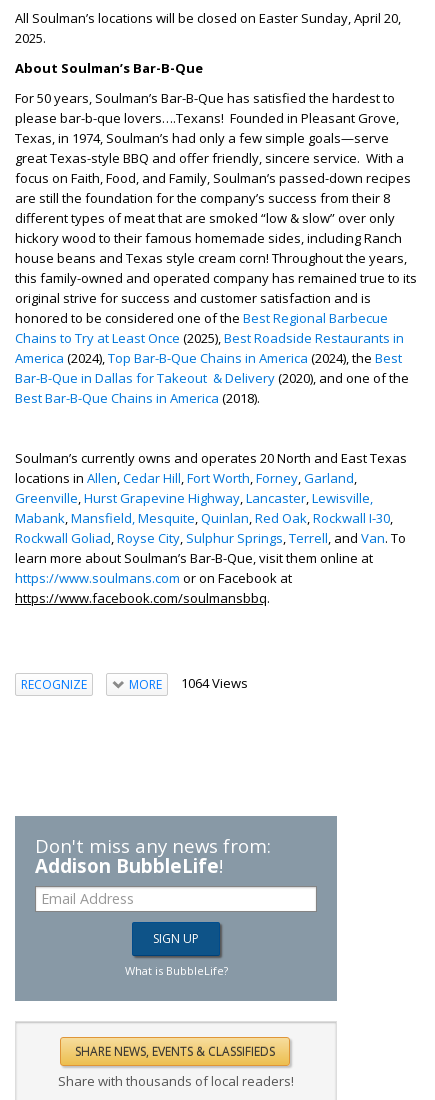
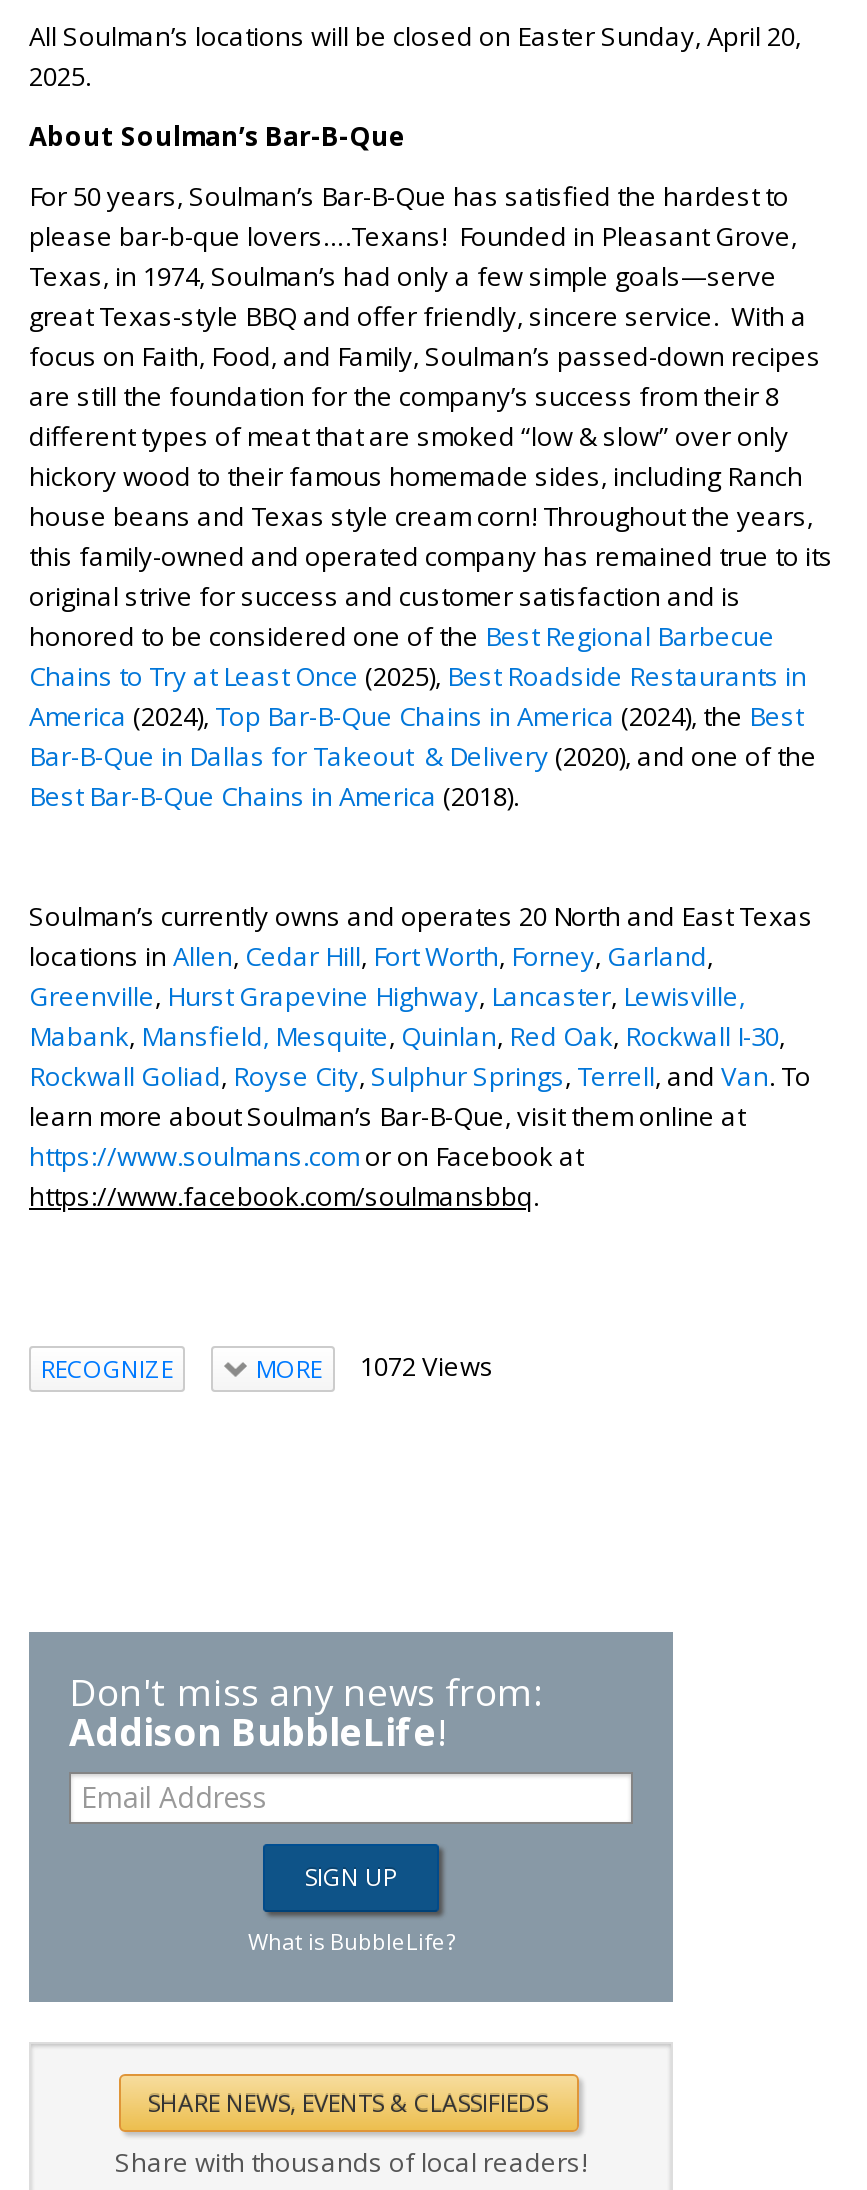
- MORE 1064 Views
+ MORE 1072 Views
